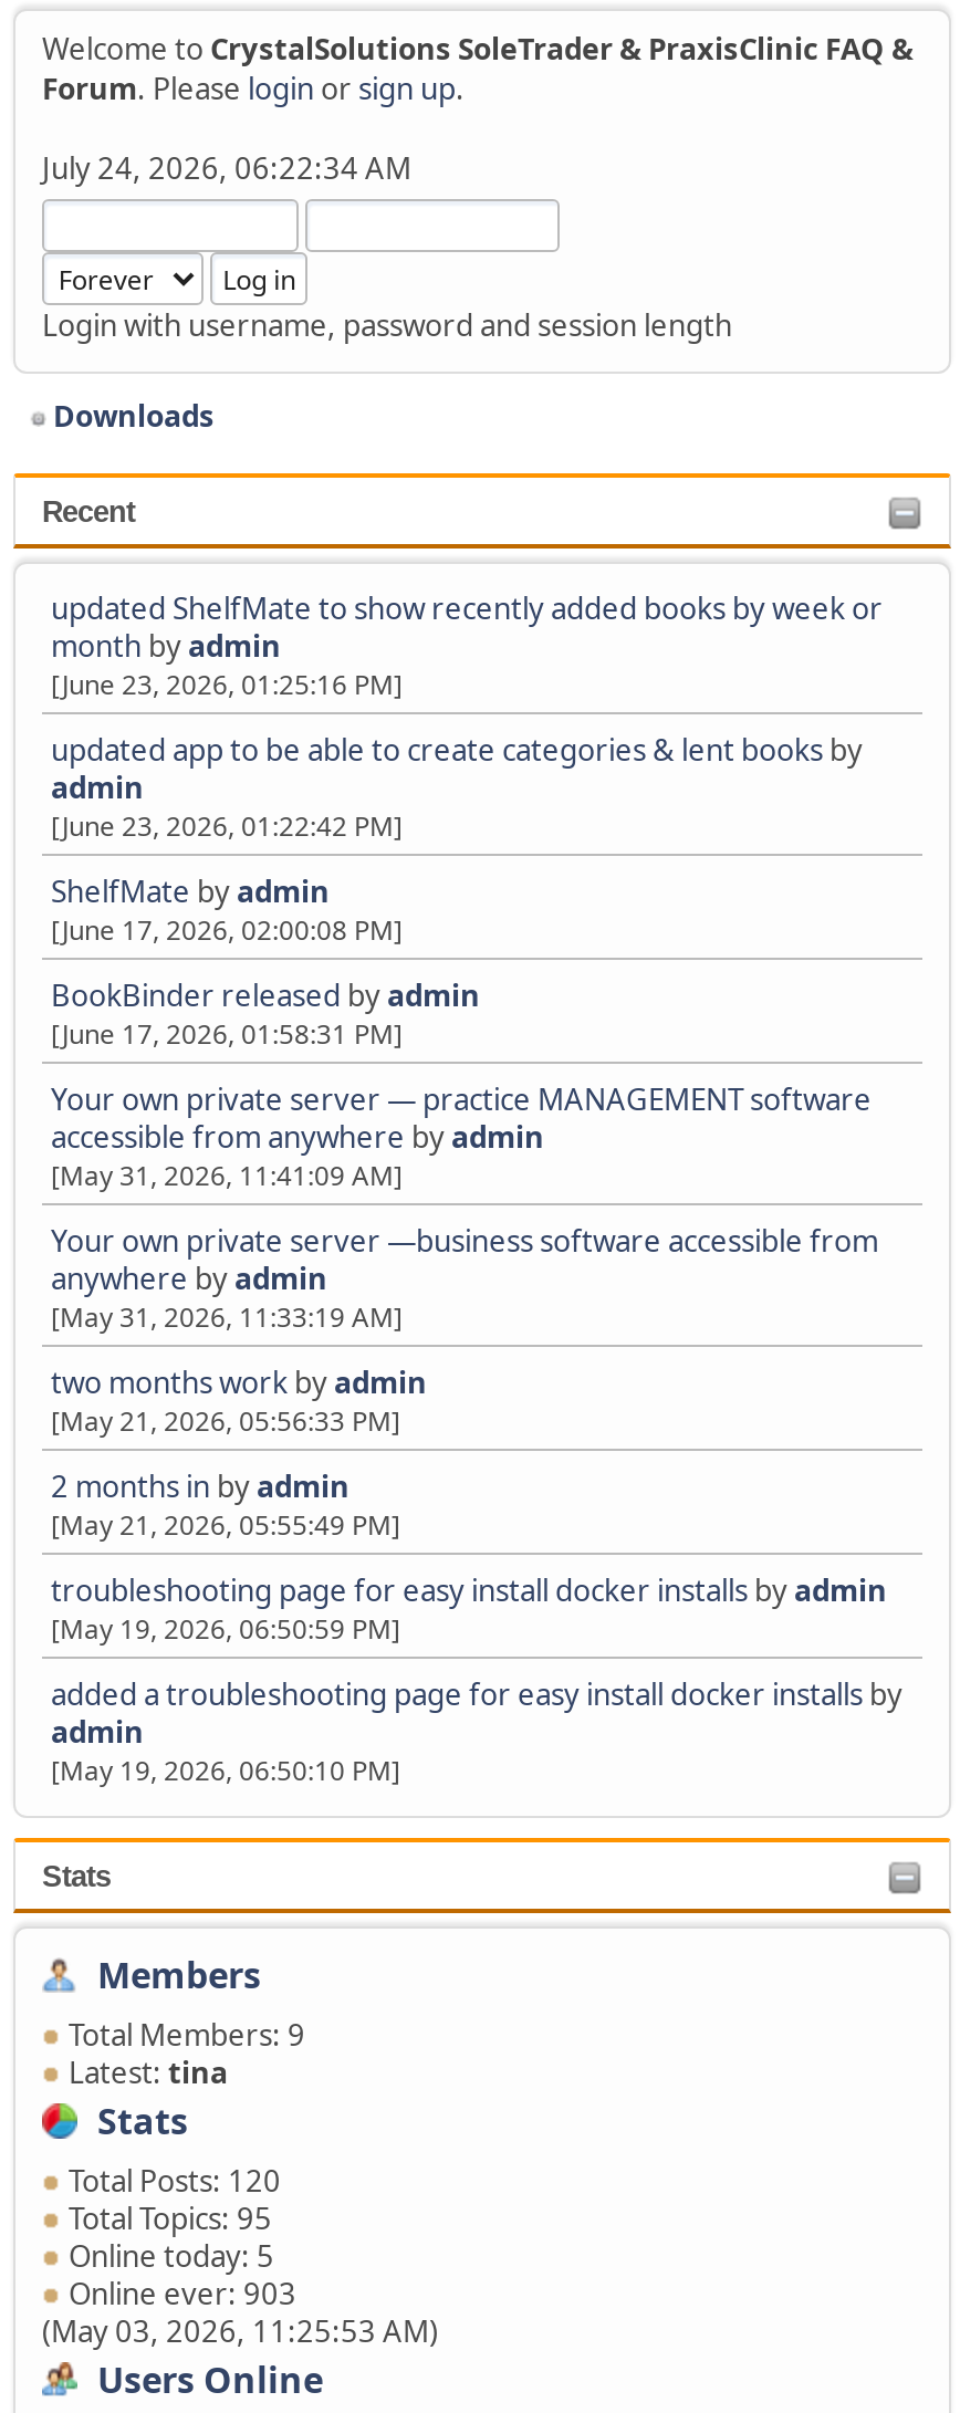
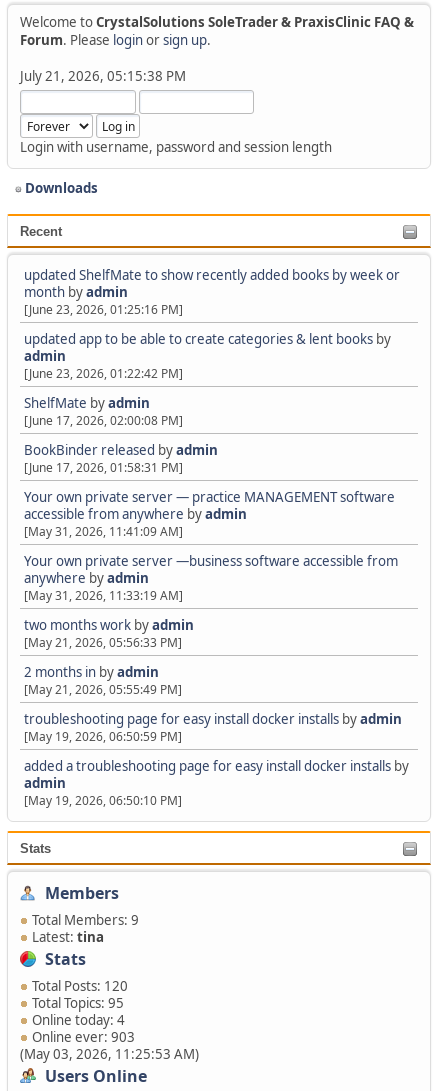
- July 24, 2026, 06:22:34 AM
+ July 21, 2026, 05:15:38 PM

- Online today: 5
+ Online today: 4
